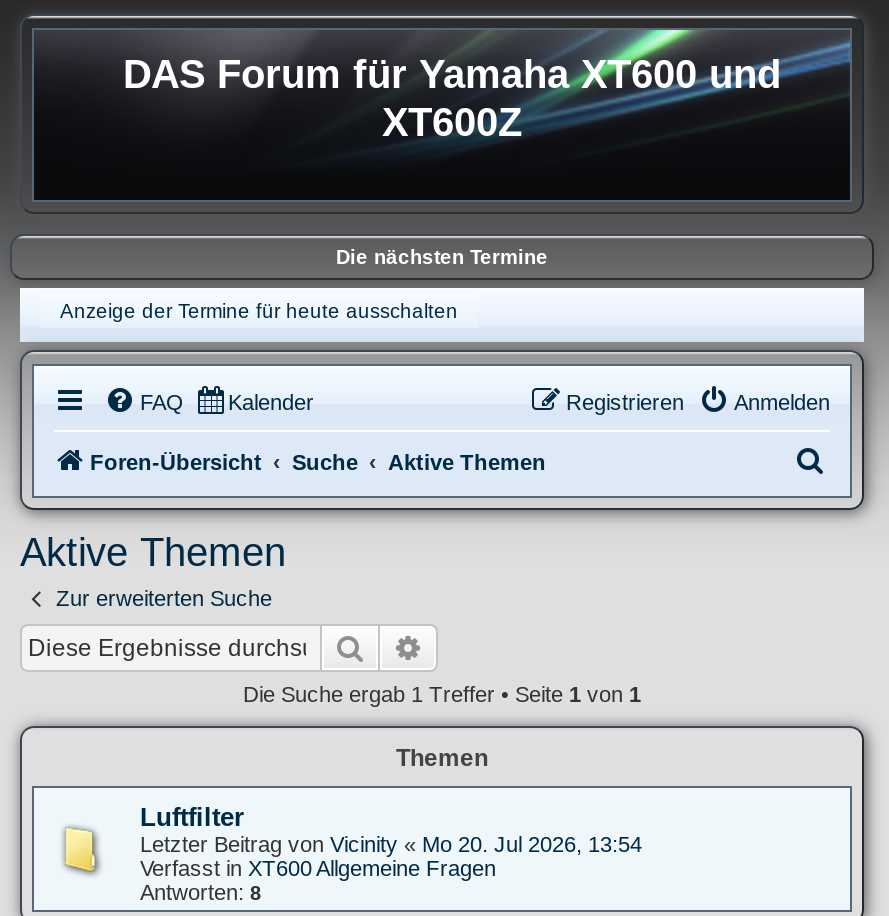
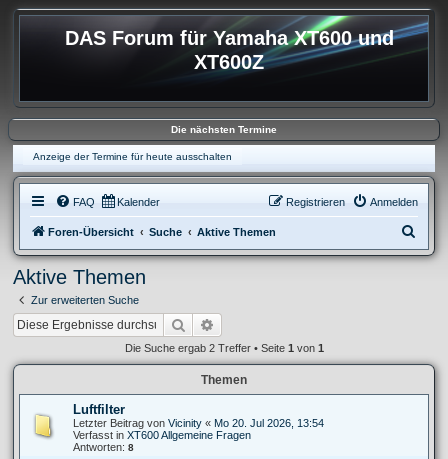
- Die Suche ergab 1 Treffer • Seite 1 von 1
+ Die Suche ergab 2 Treffer • Seite 1 von 1
